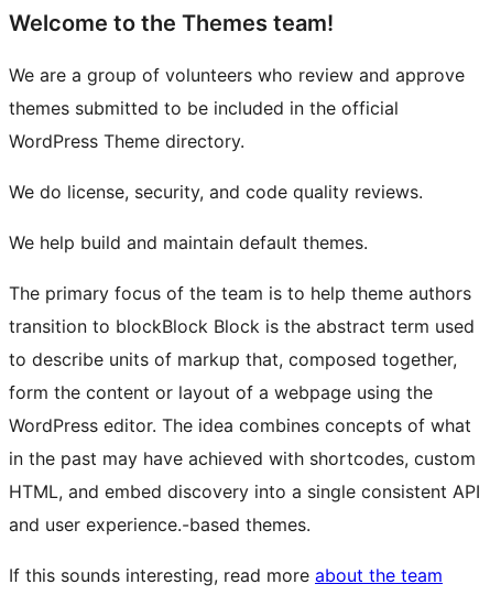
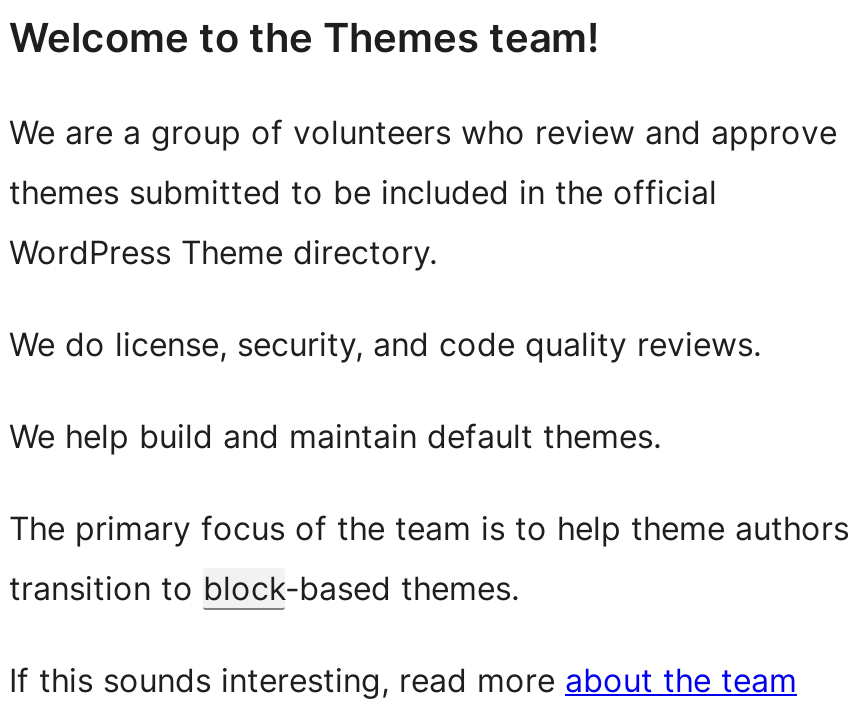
- transition to blockBlock Block is the abstract term used
- to describe units of markup that, composed together,
- form the content or layout of a webpage using the
- WordPress editor. The idea combines concepts of what
- in the past may have achieved with shortcodes, custom
- HTML, and embed discovery into a single consistent API
- and user experience.-based themes.
+ transition to block-based themes.
